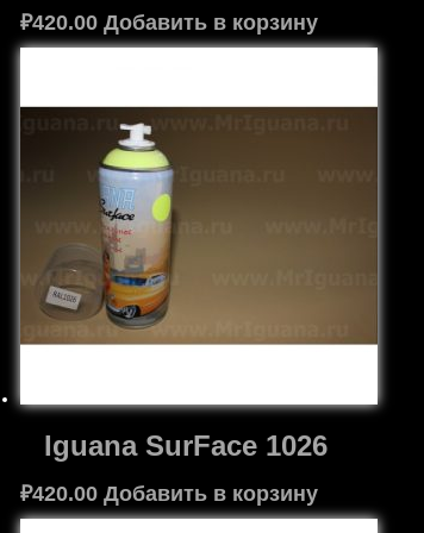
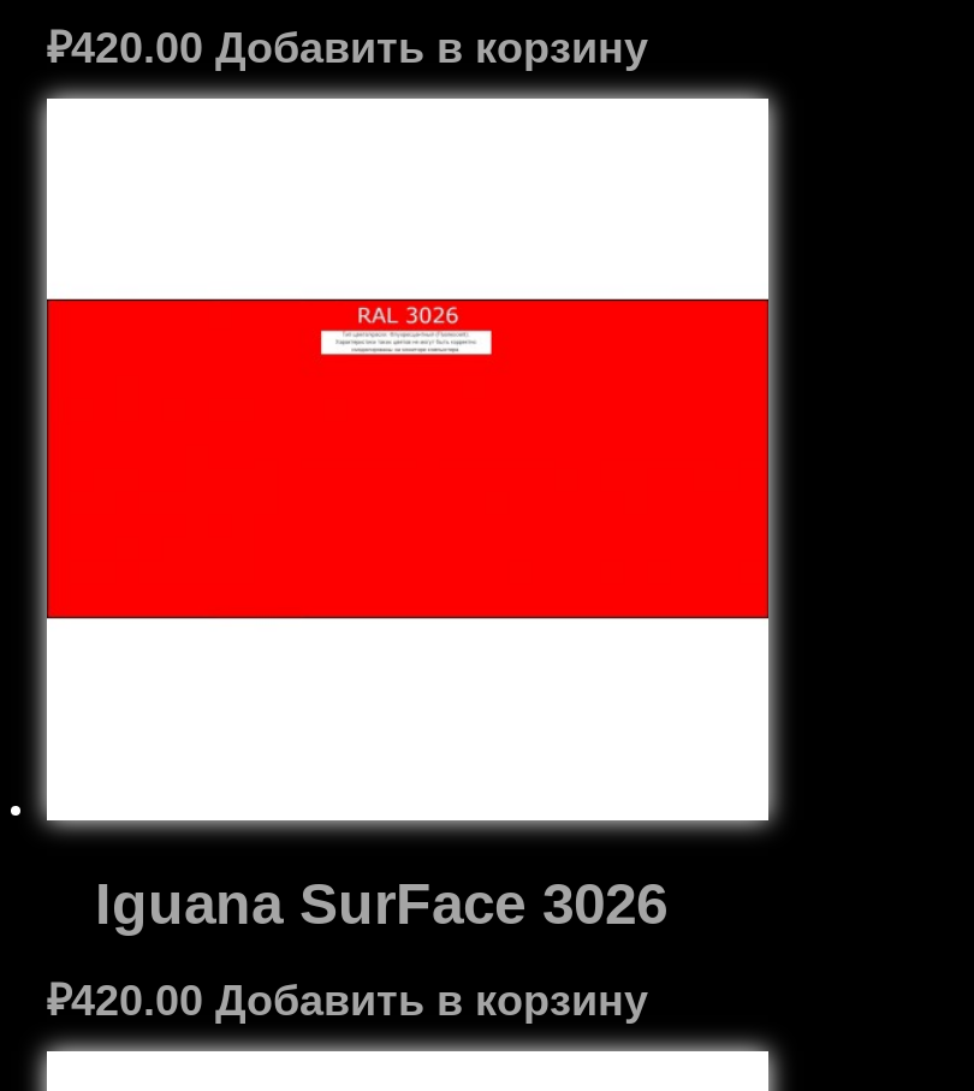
- [image]
+ [image]

- Iguana SurFace 1026
+ Iguana SurFace 3026
